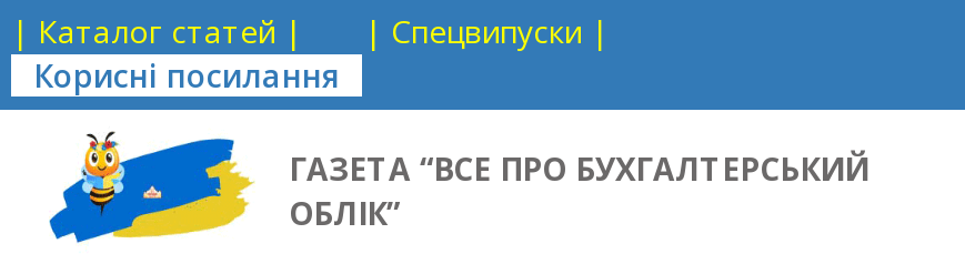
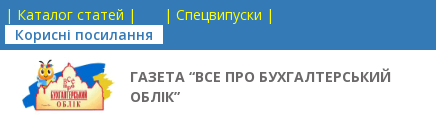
- [image]
+ [image]
